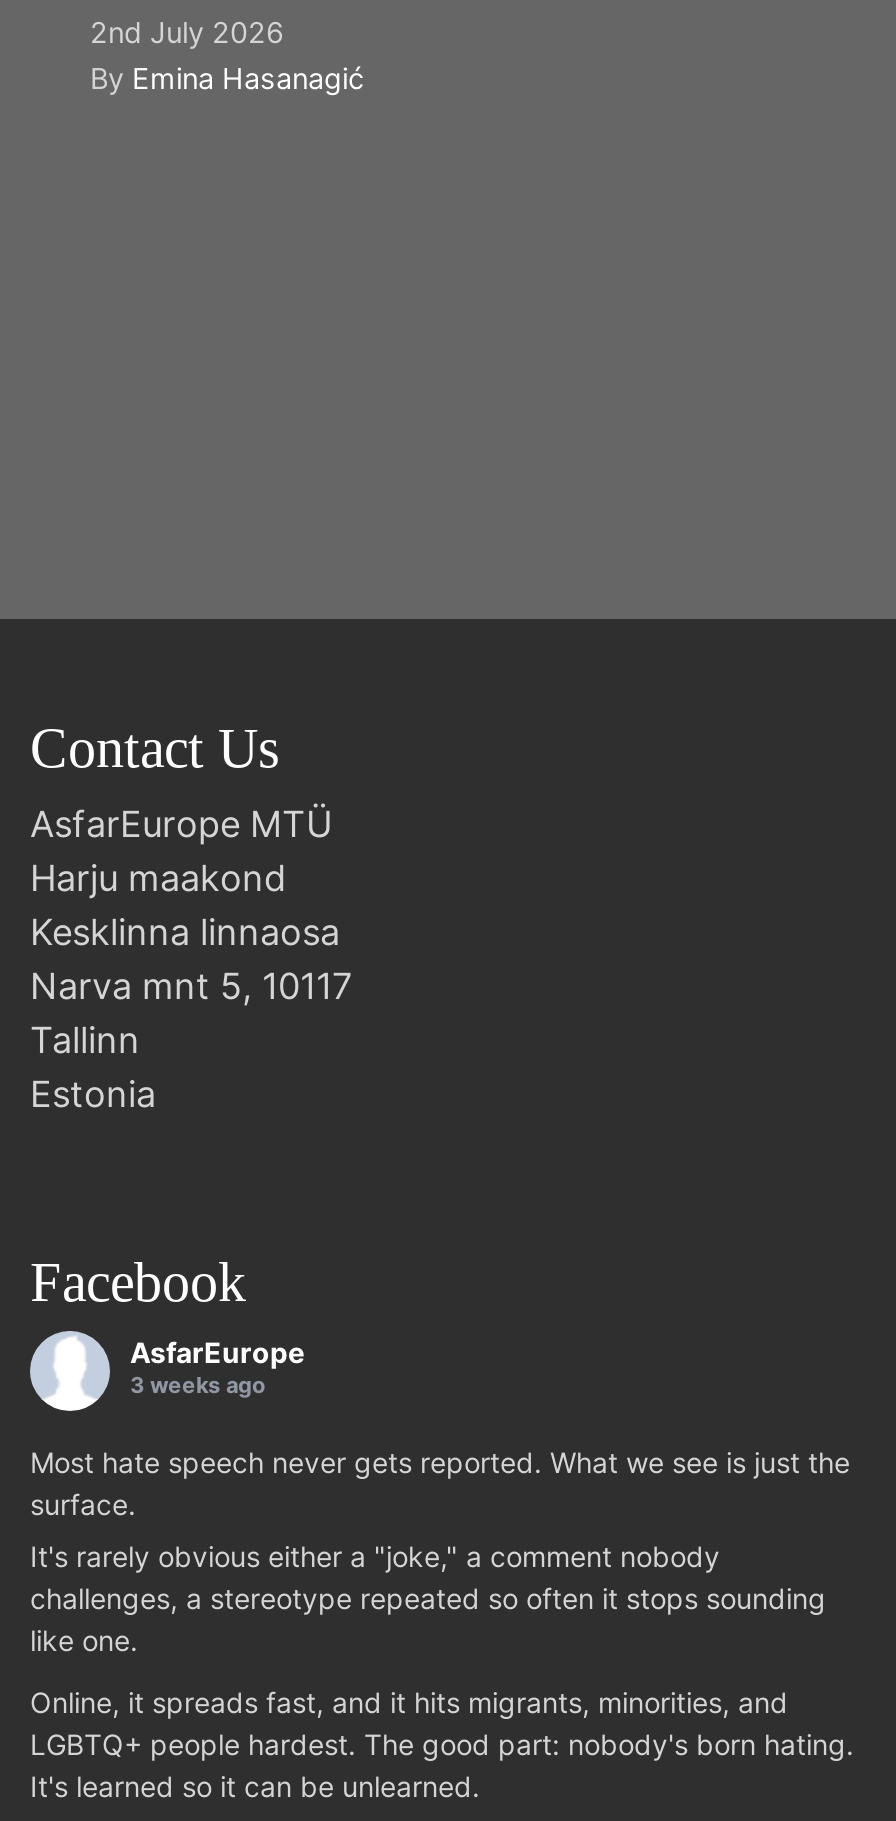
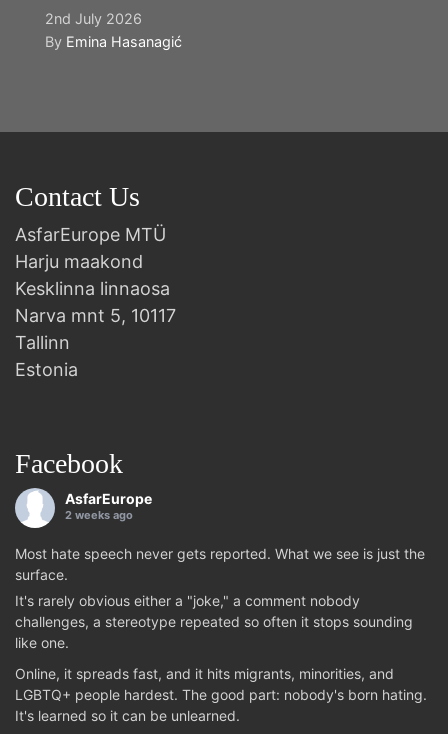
- 3 weeks ago
+ 2 weeks ago
